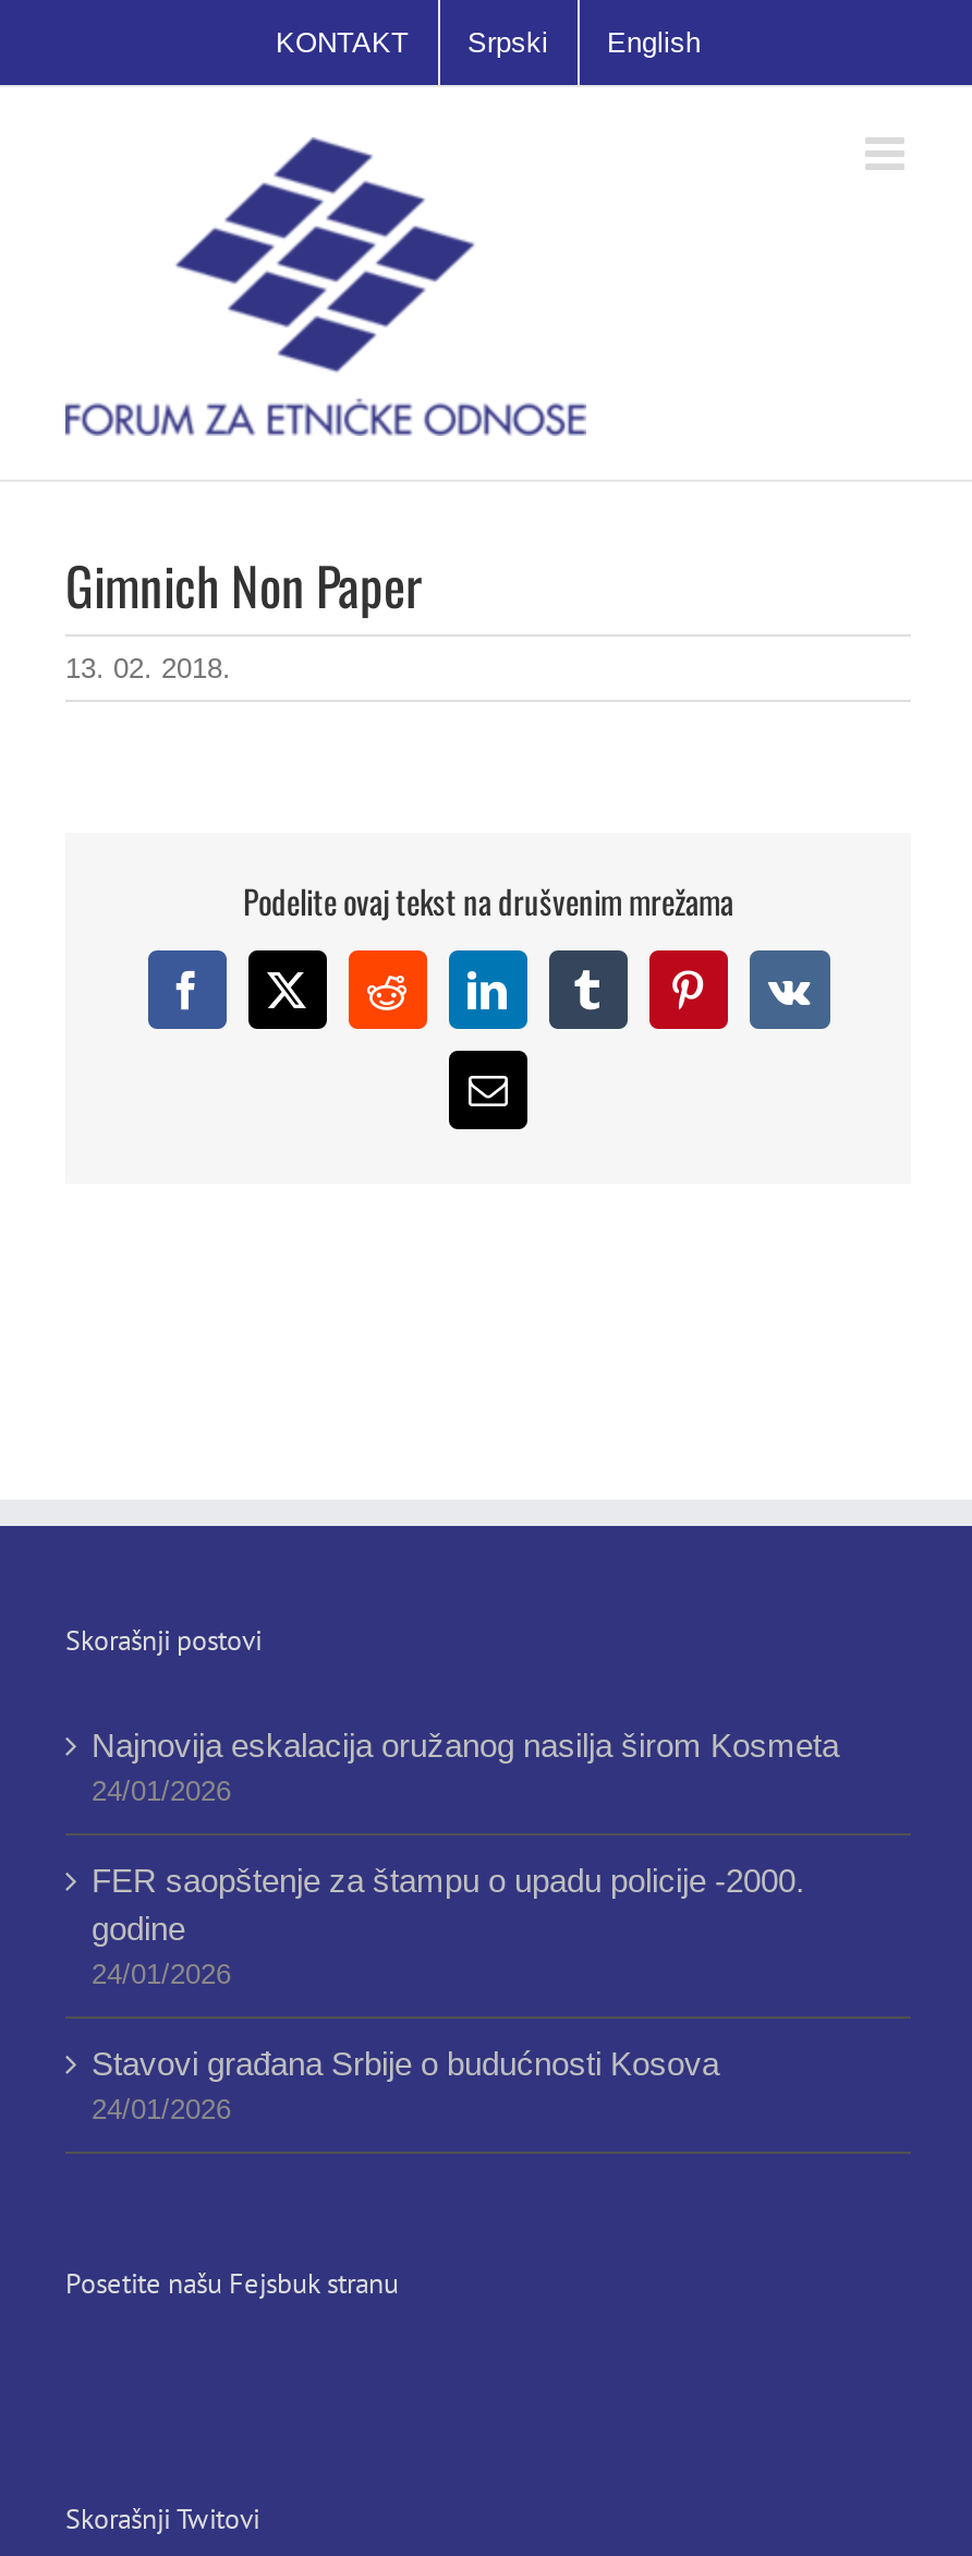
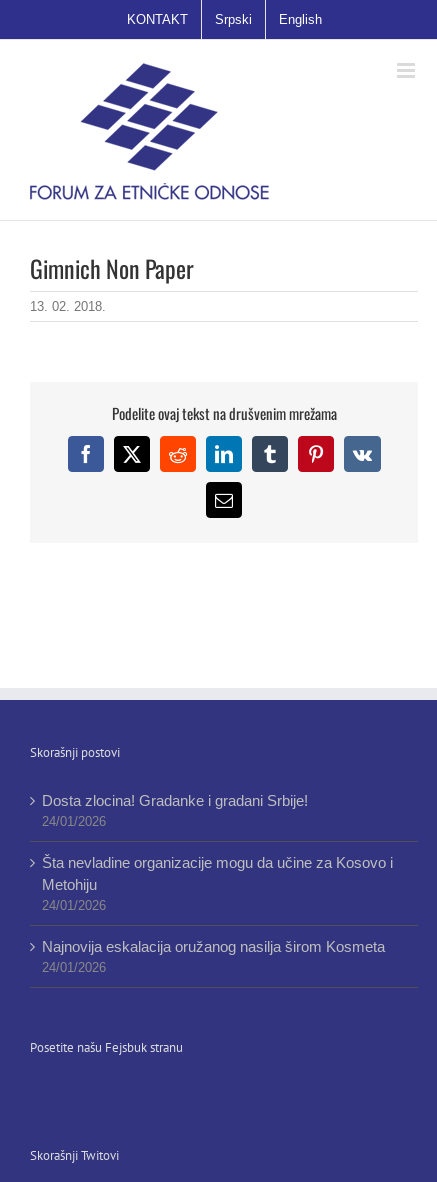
+ Dosta zlocina! Gradanke i gradani Srbije!

moved down: Najnovija eskalacija oružanog nasilja širom Kosmeta

- FER saopštenje za štampu o upadu policije -2000.
- godine
+ Šta nevladine organizacije mogu da učine za Kosovo i
+ Metohiju

- Stavovi građana Srbije o budućnosti Kosova
